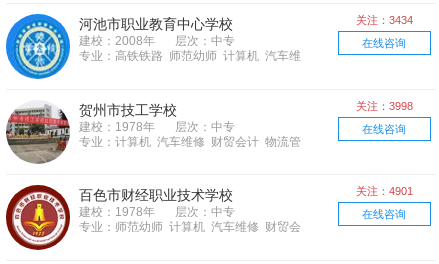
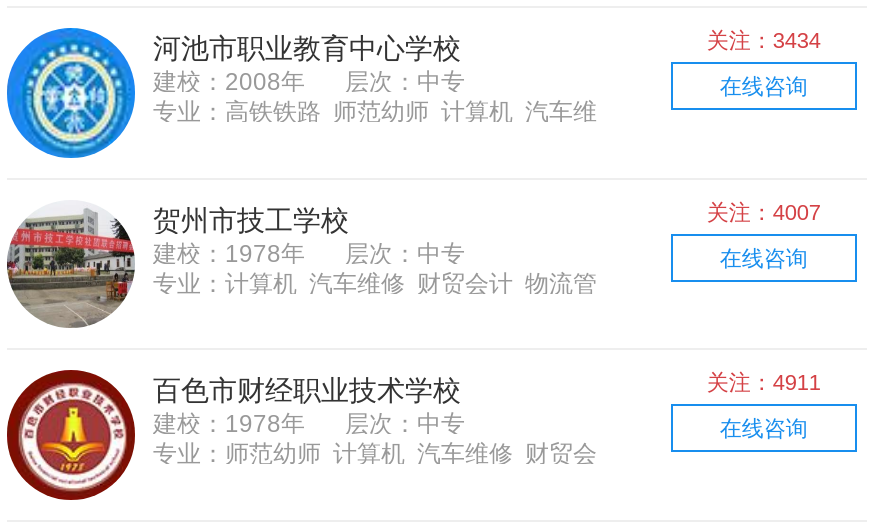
- 关注：3998
+ 关注：4007

- 关注：4901
+ 关注：4911
